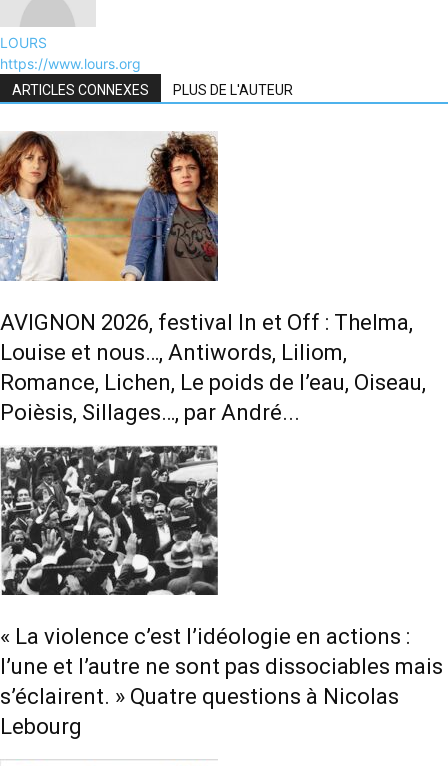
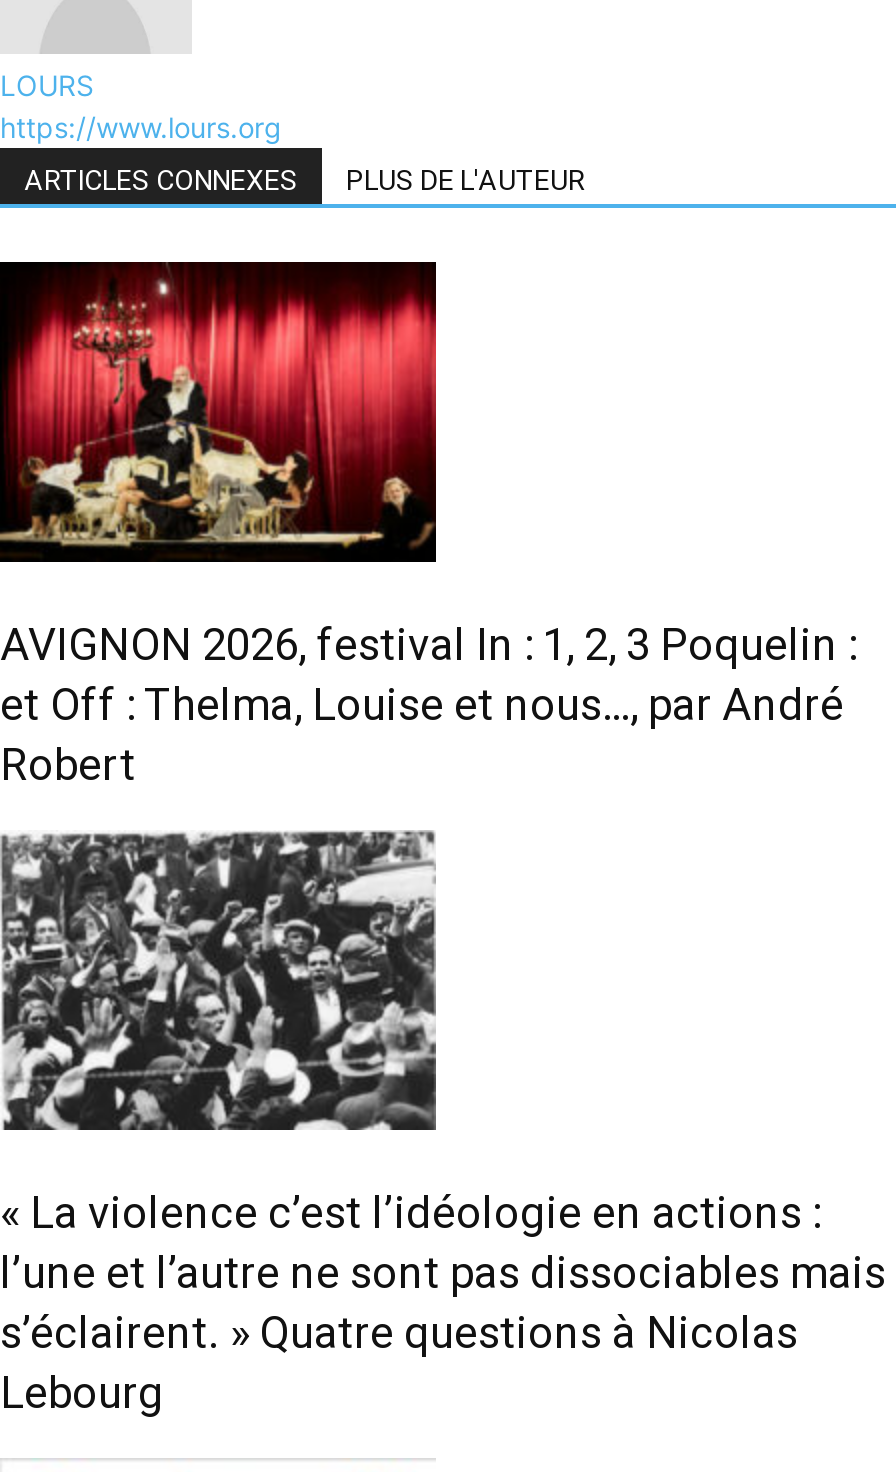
- [image]
- AVIGNON 2026, festival In et Off : Thelma,
- Louise et nous…, Antiwords, Liliom,
- Romance, Lichen, Le poids de l’eau, Oiseau,
- Poièsis, Sillages…, par André...
+ [image]
+ AVIGNON 2026, festival In : 1, 2, 3 Poquelin :
+ et Off : Thelma, Louise et nous…, par André
+ Robert
